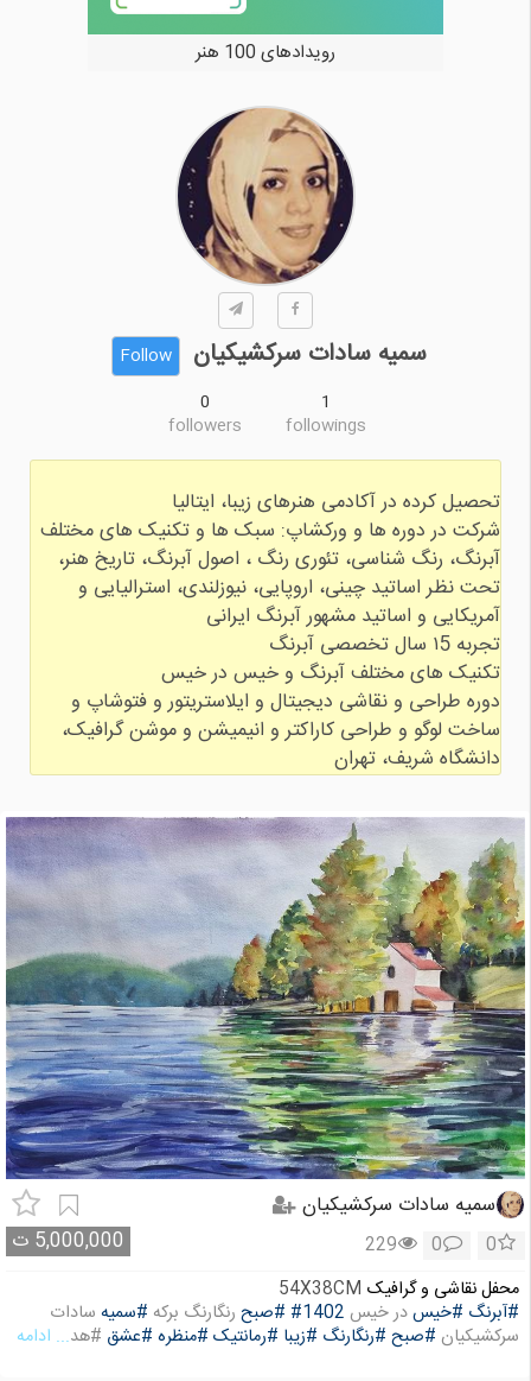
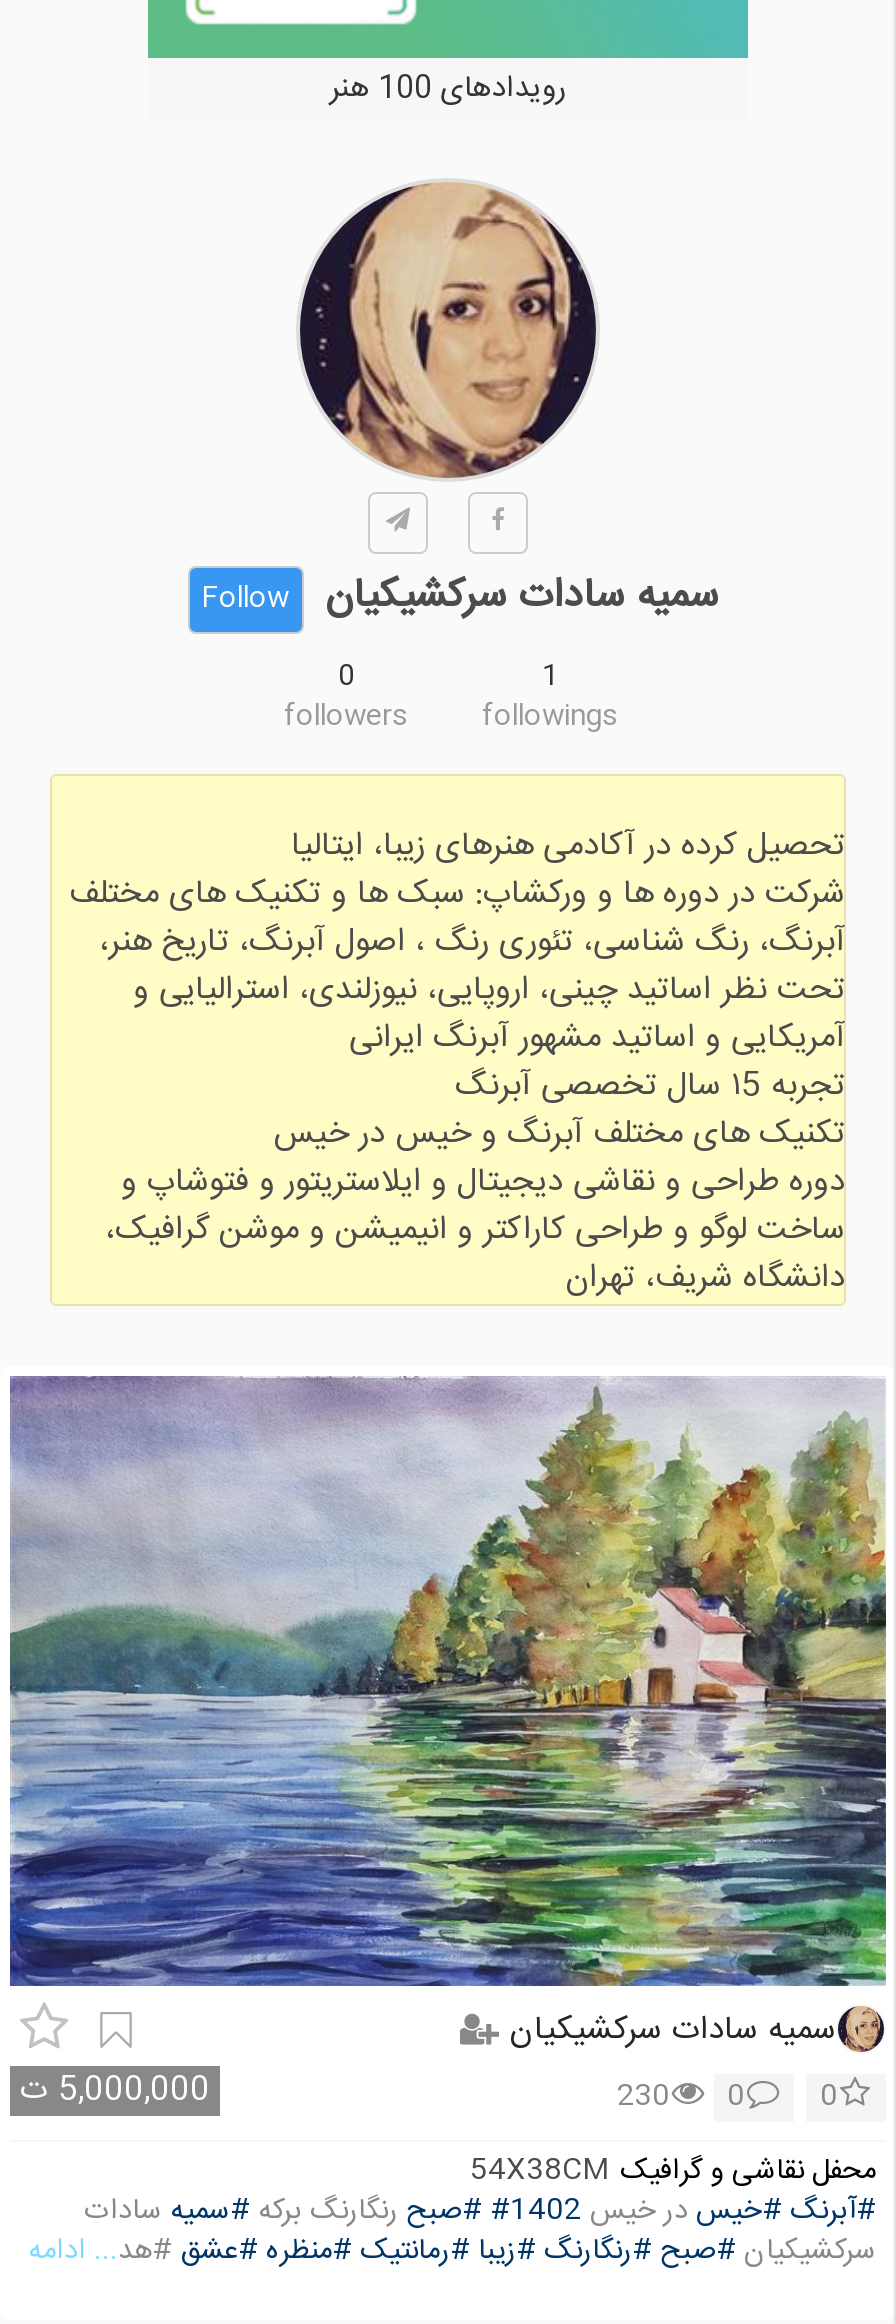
- 229 0 0
+ 230 0 0
